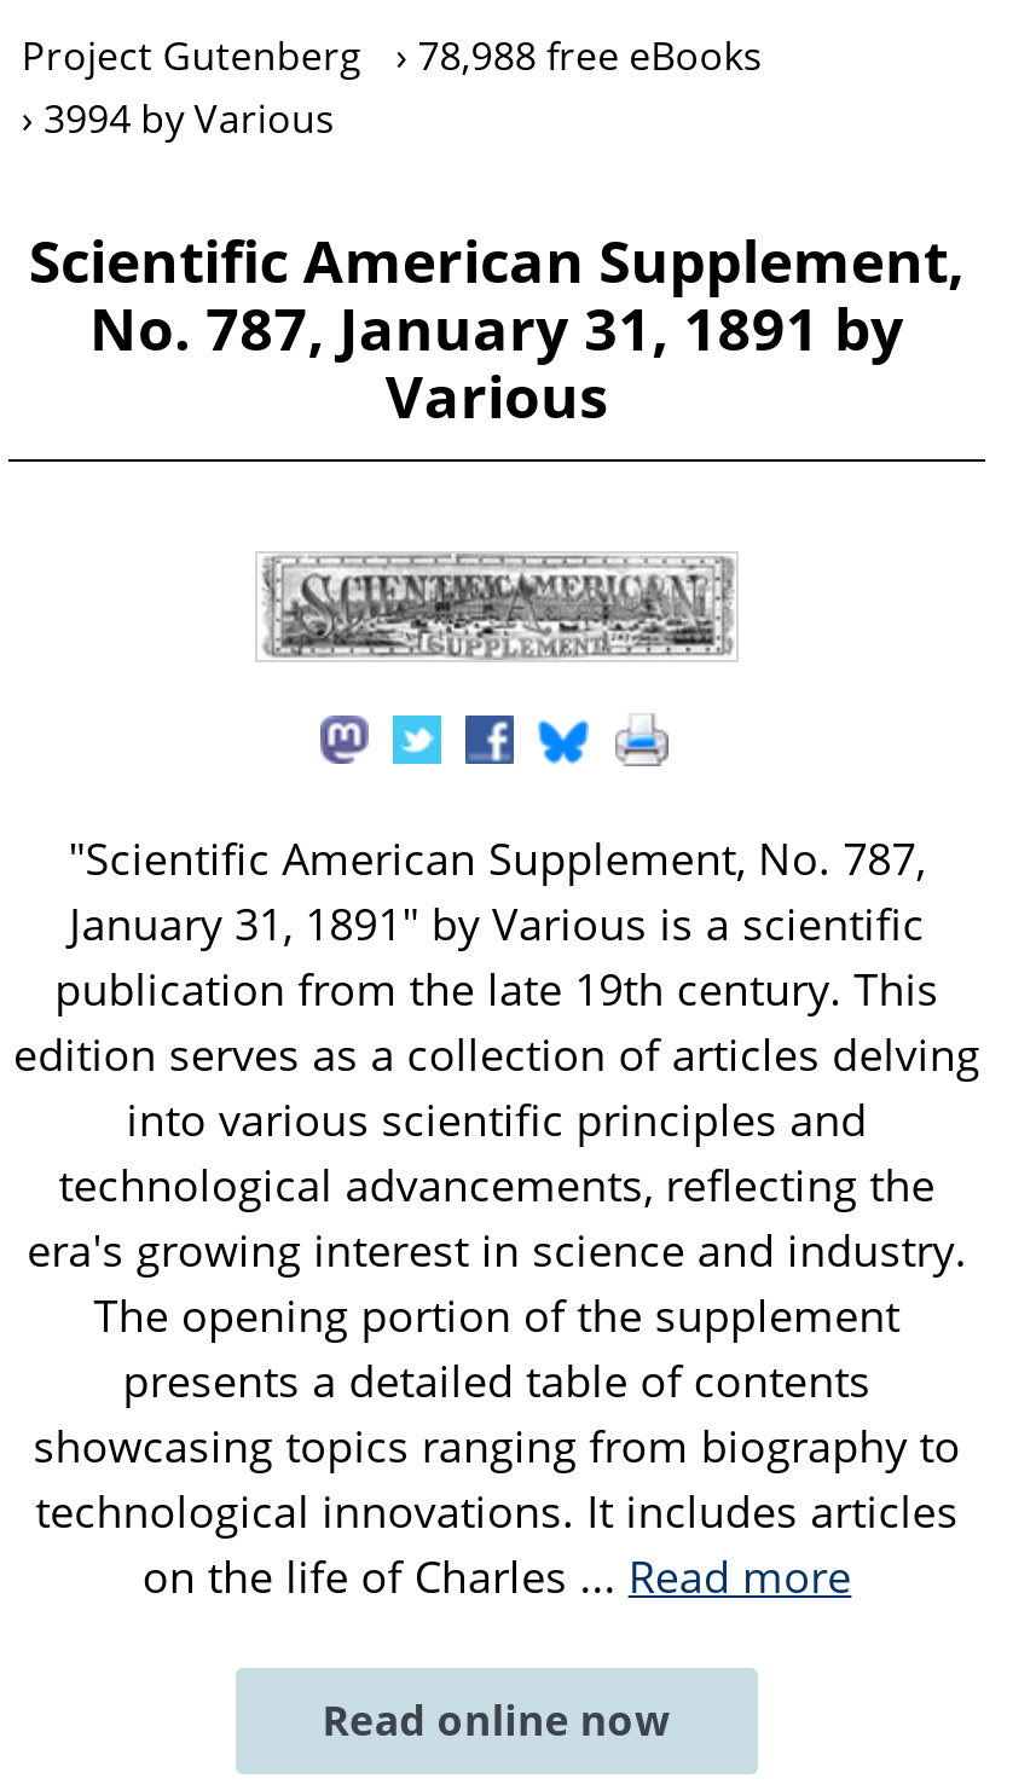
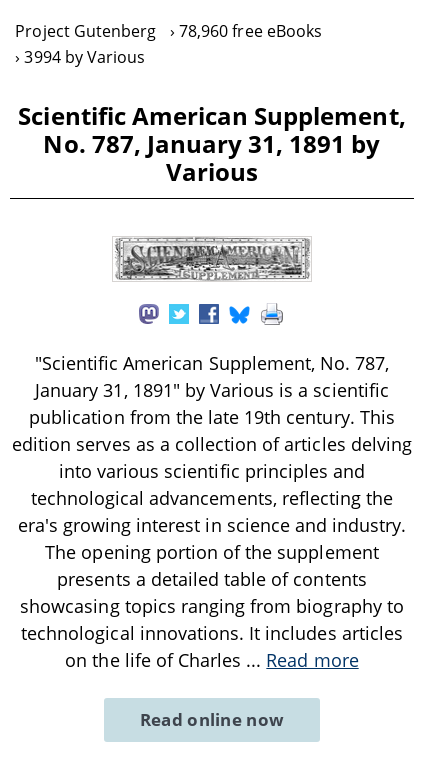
- Project Gutenberg 78,988 free eBooks
+ Project Gutenberg 78,960 free eBooks
